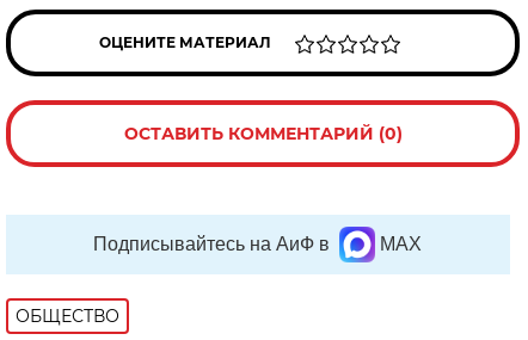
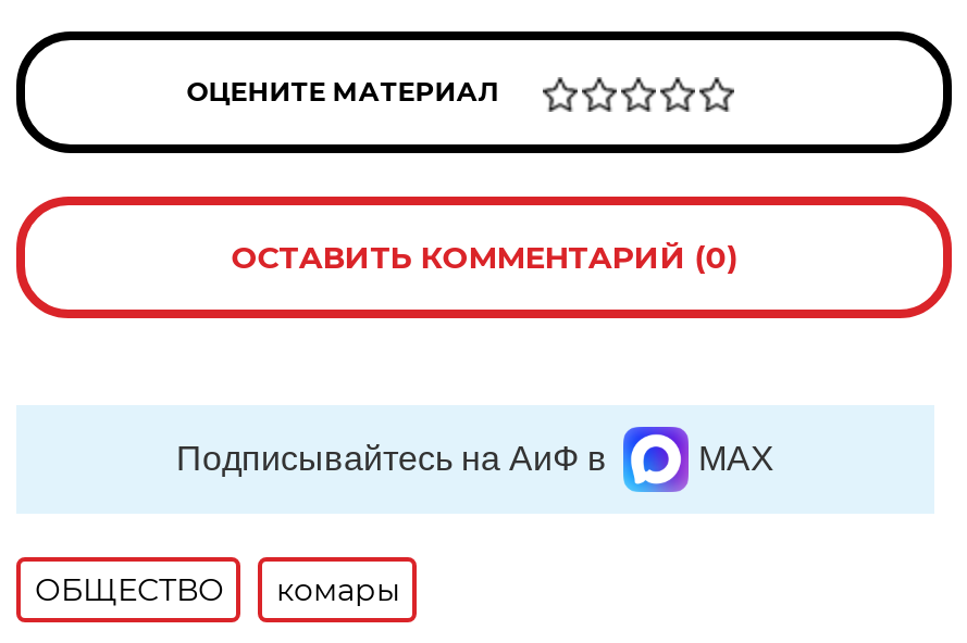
+ комары
